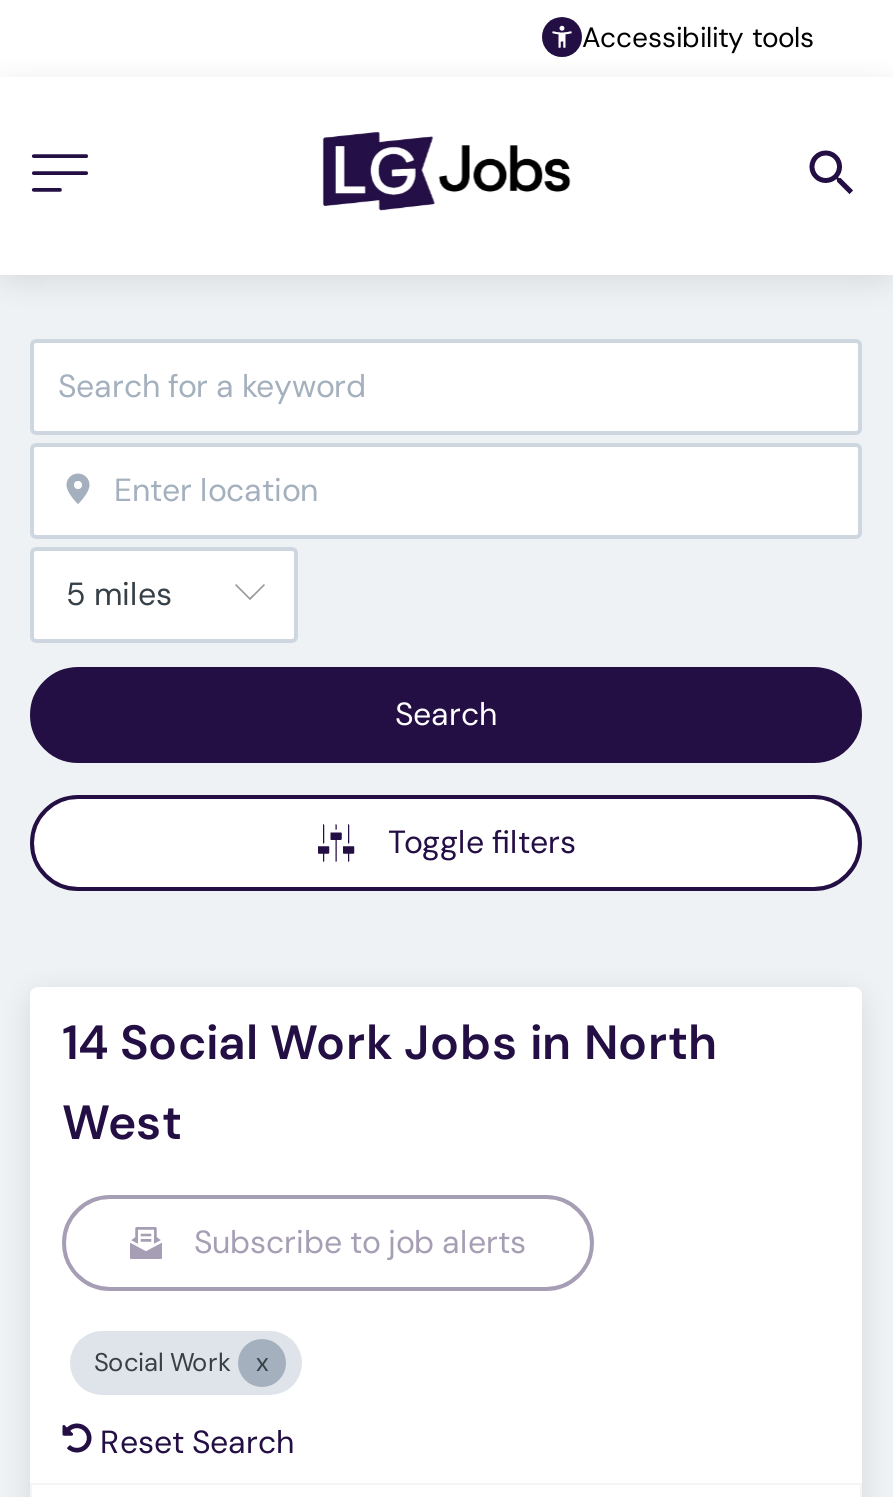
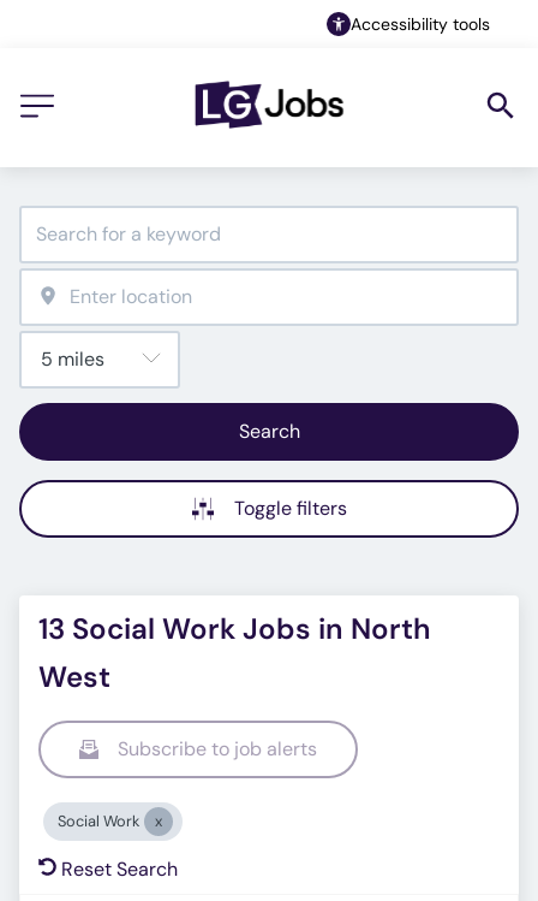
- 14 Social Work Jobs in North
+ 13 Social Work Jobs in North
